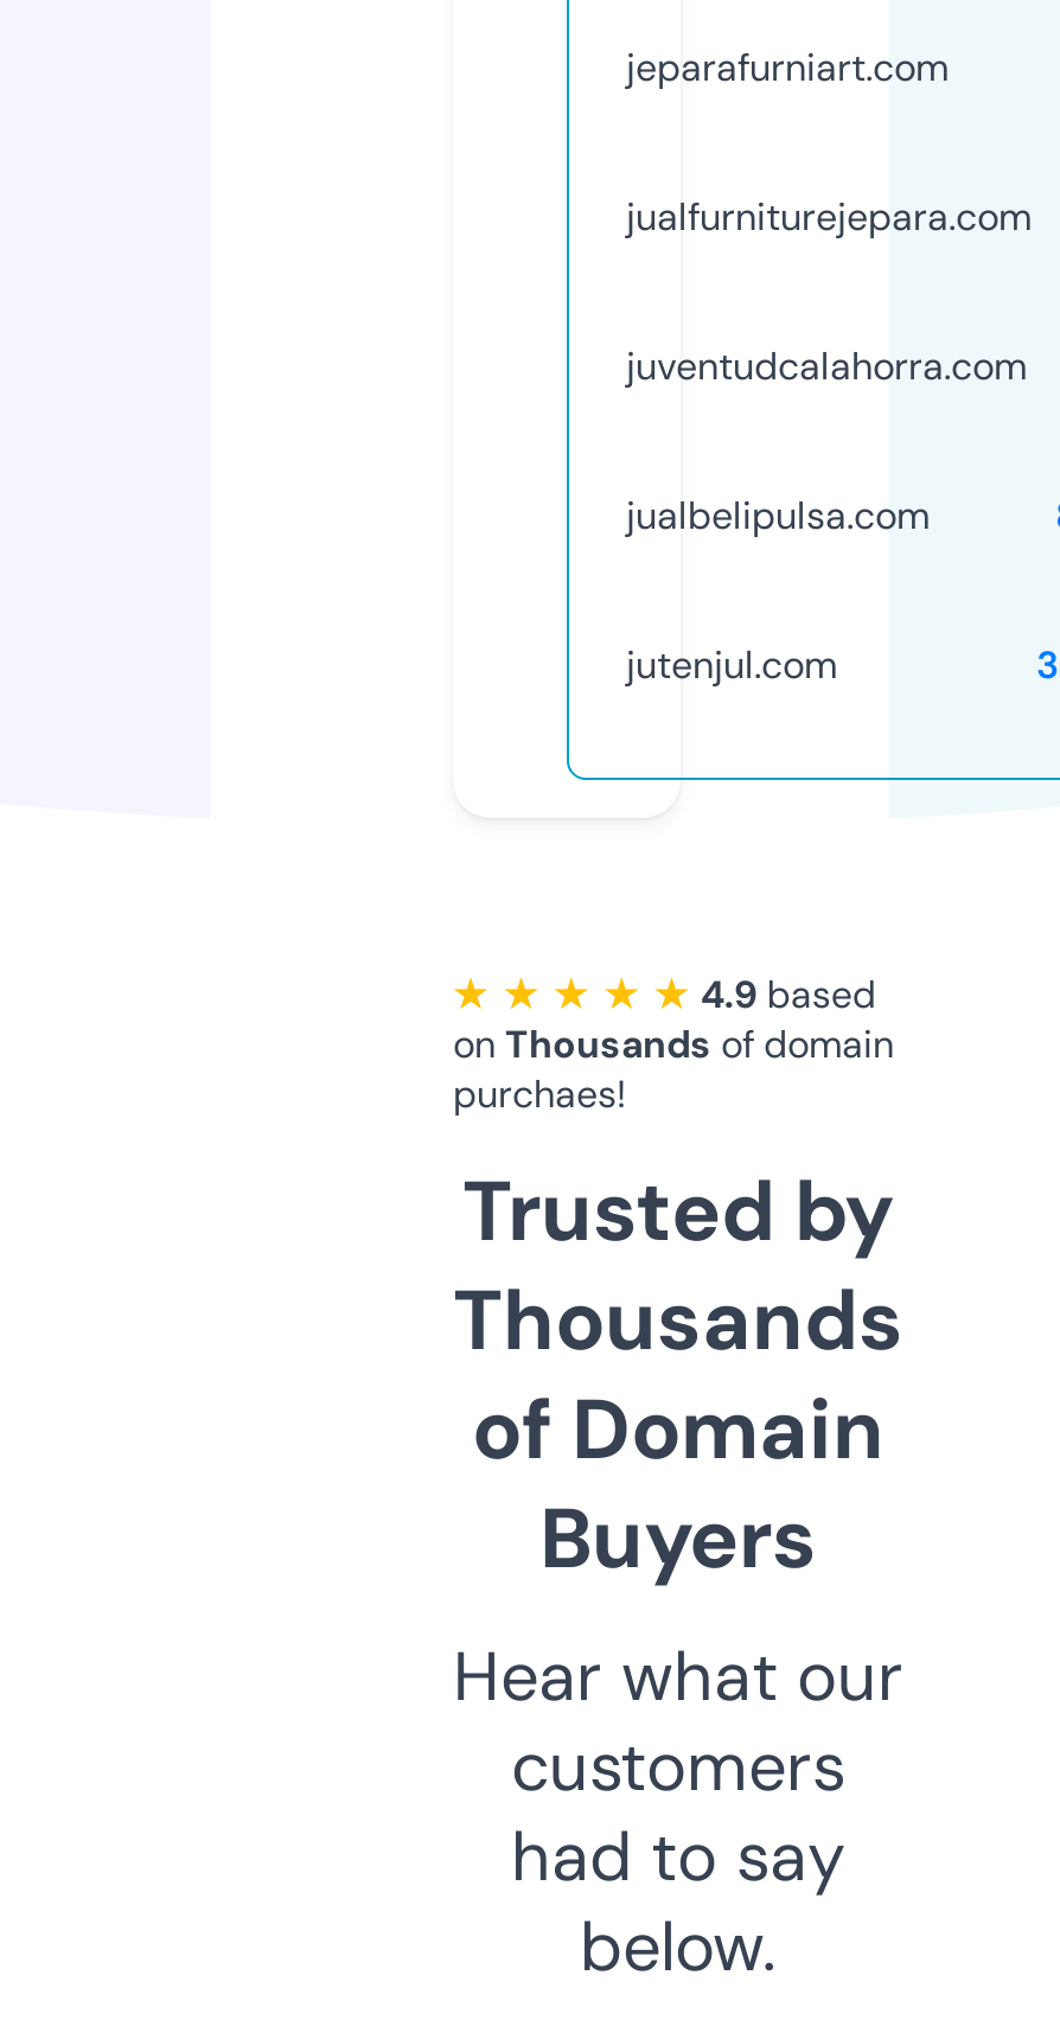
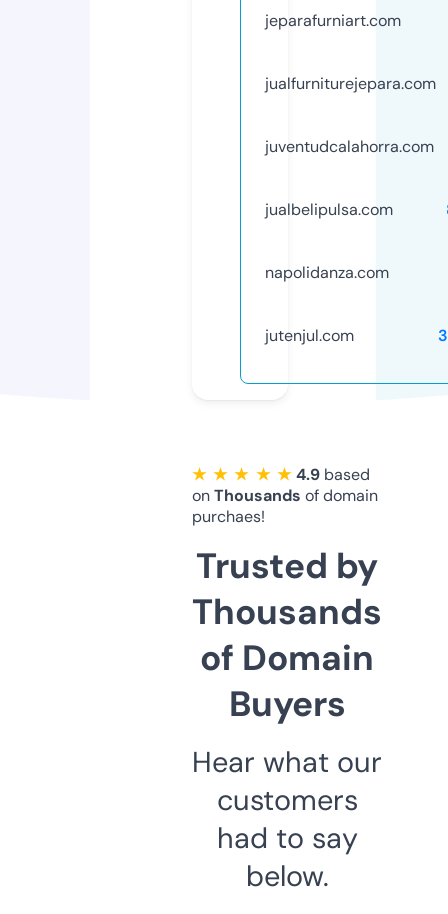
+ napolidanza.com
